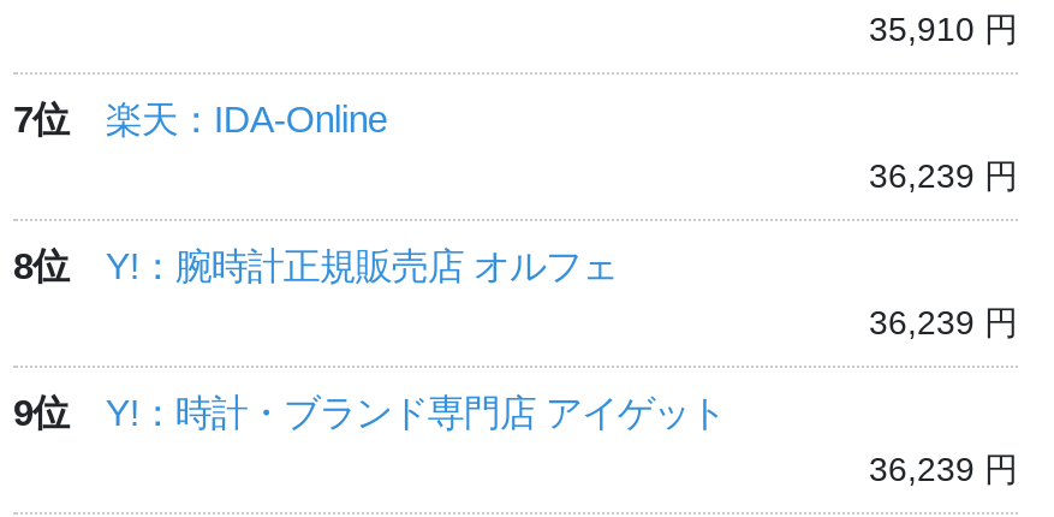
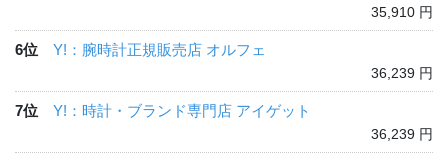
- 7位
- 楽天：IDA-Online
- 36,239 円
- 8位
+ 6位

- 9位 Y!：時計・ブランド専門店 アイゲット
+ 7位 Y!：時計・ブランド専門店 アイゲット
